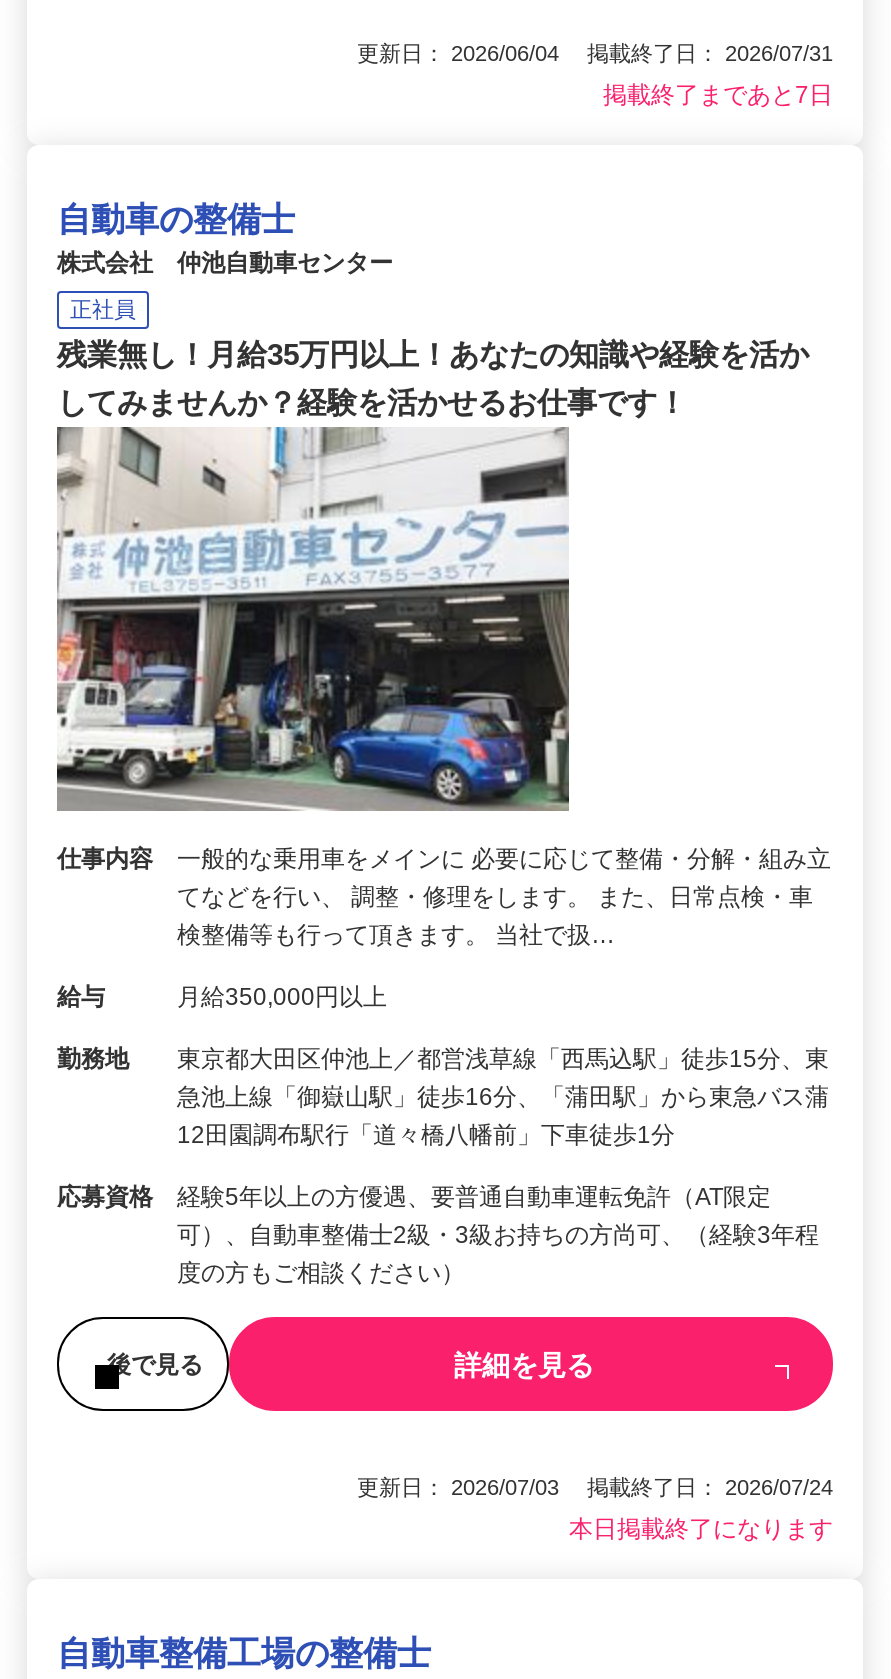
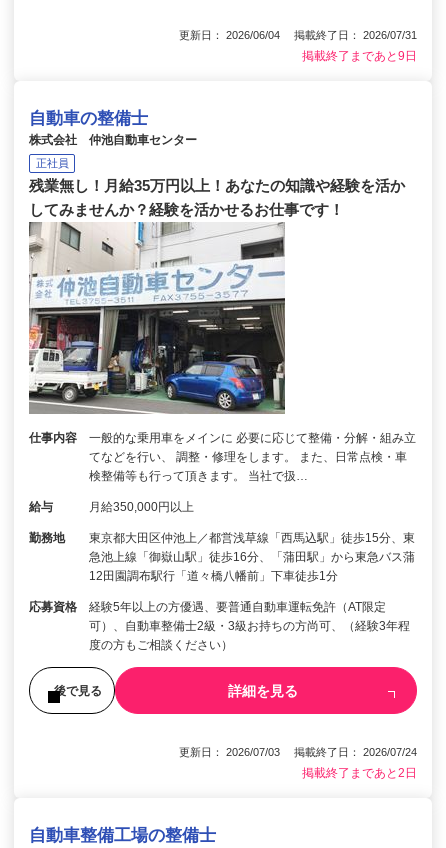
- 掲載終了まであと7日
+ 掲載終了まであと9日

- 本日掲載終了になります
+ 掲載終了まであと2日
